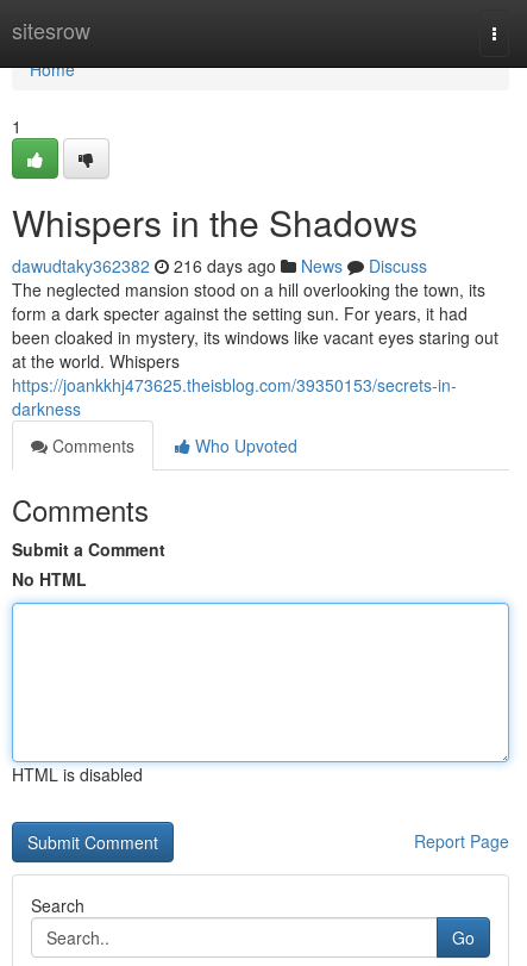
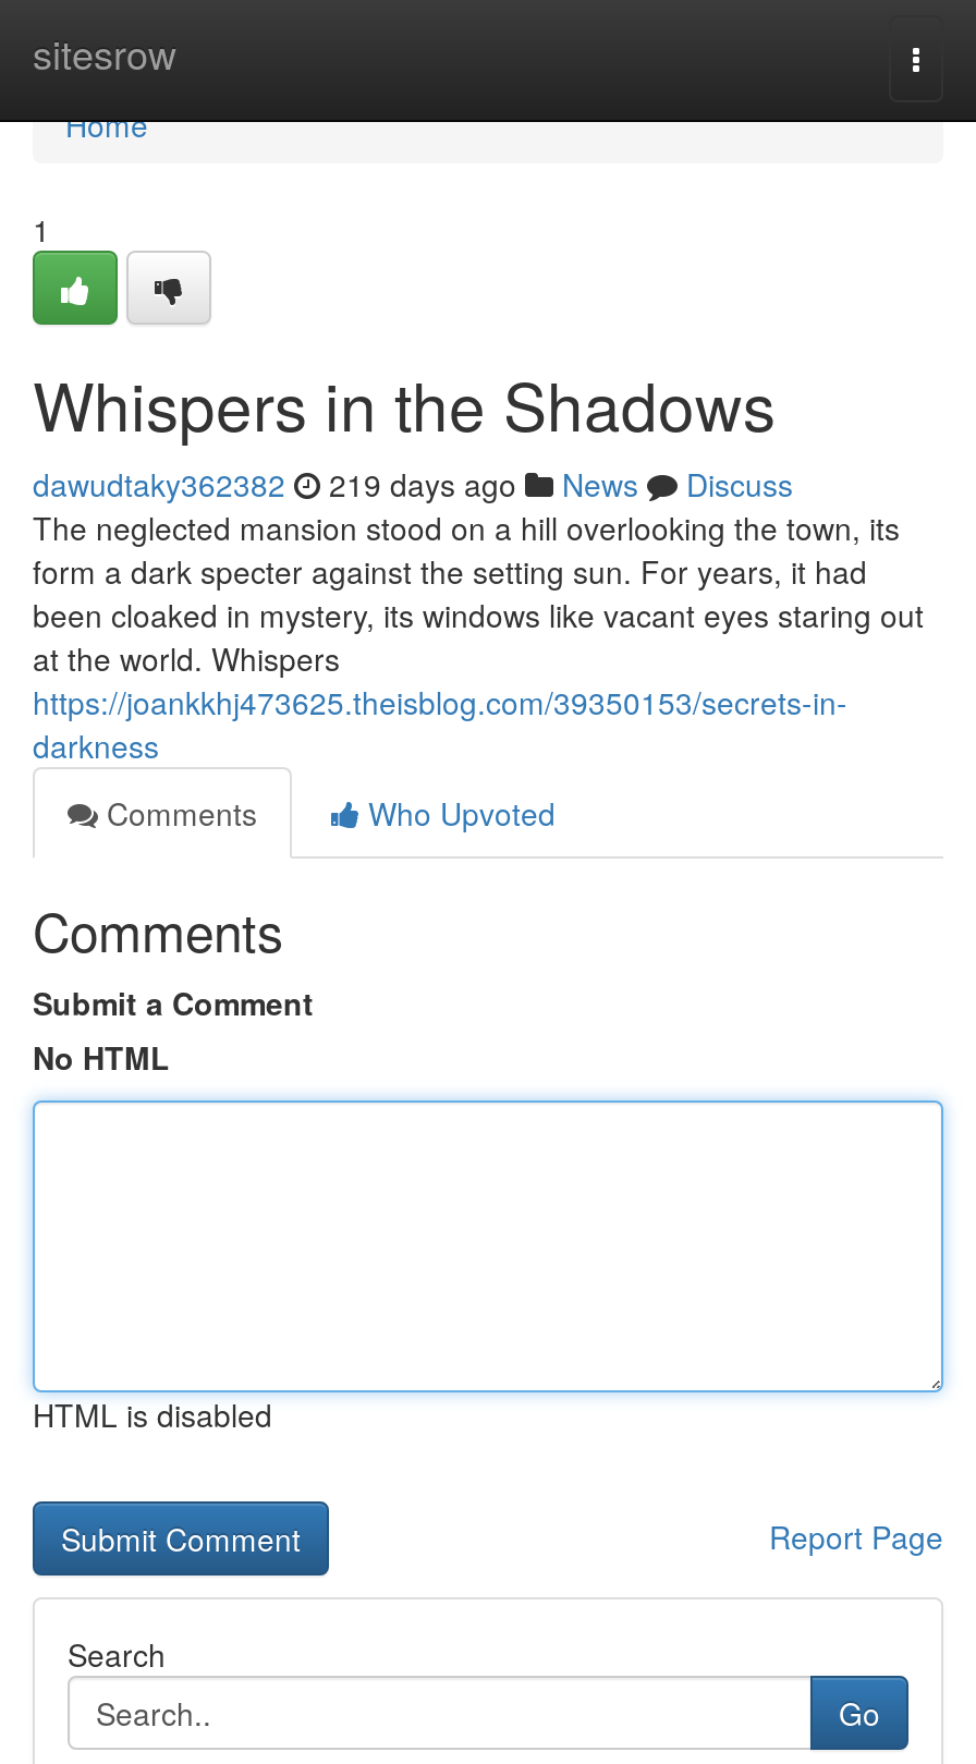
- dawudtaky362382 216 days ago News Discuss
+ dawudtaky362382 219 days ago News Discuss
